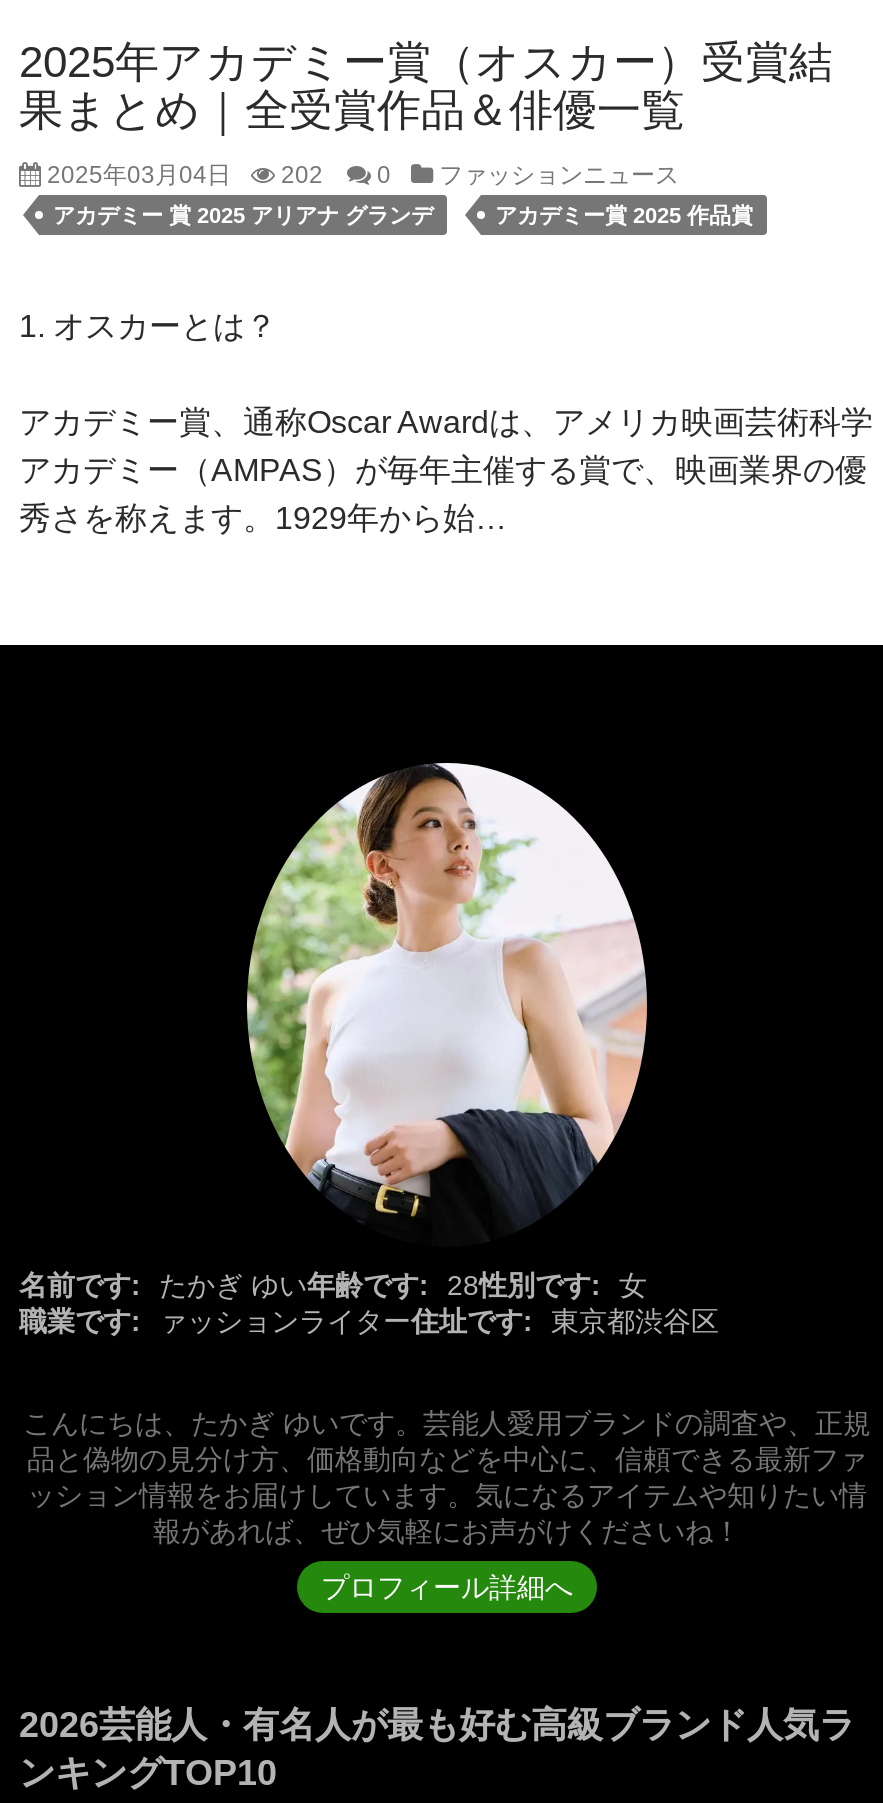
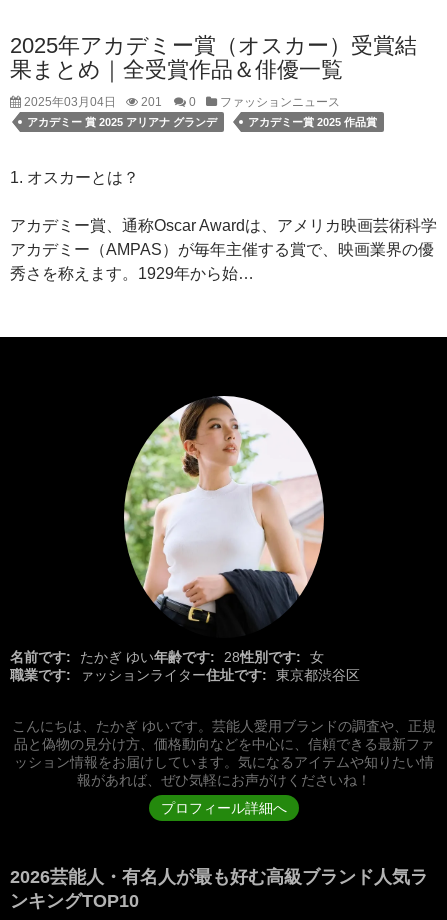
- 2025年03月04日 202 0 ファッションニュース
+ 2025年03月04日 201 0 ファッションニュース
